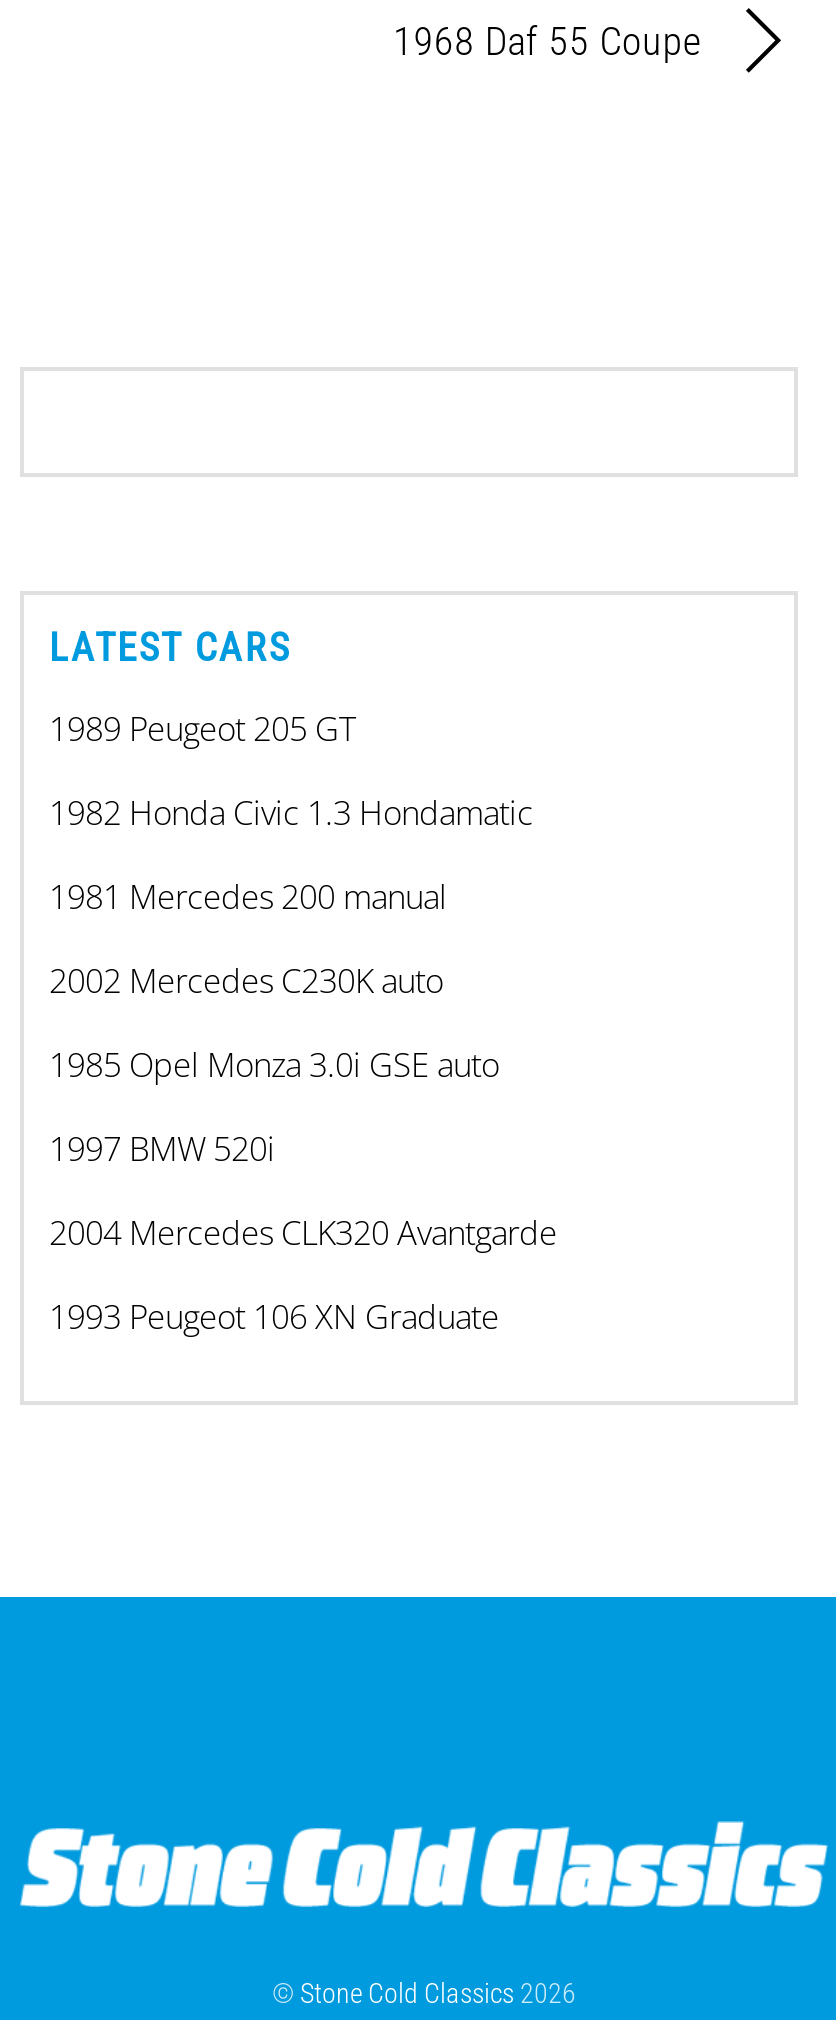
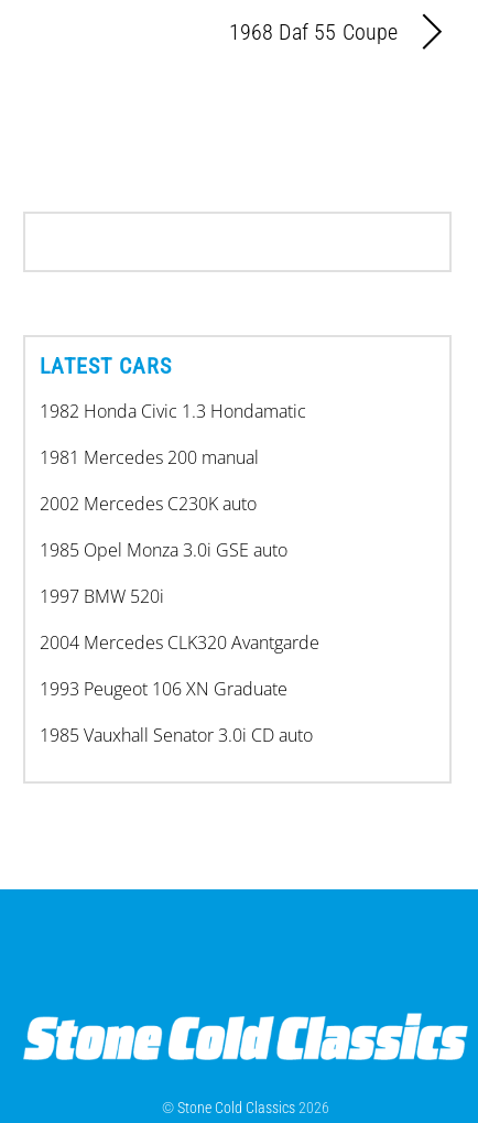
- 1989 Peugeot 205 GT

moved up: 1982 Honda Civic 1.3 Hondamatic | 1981 Mercedes 200 manual | 2002 Mercedes C230K auto | 1985 Opel Monza 3.0i GSE auto | 1997 BMW 520i | 2004 Mercedes CLK320 Avantgarde | 1993 Peugeot 106 XN Graduate

+ 1985 Vauxhall Senator 3.0i CD auto
